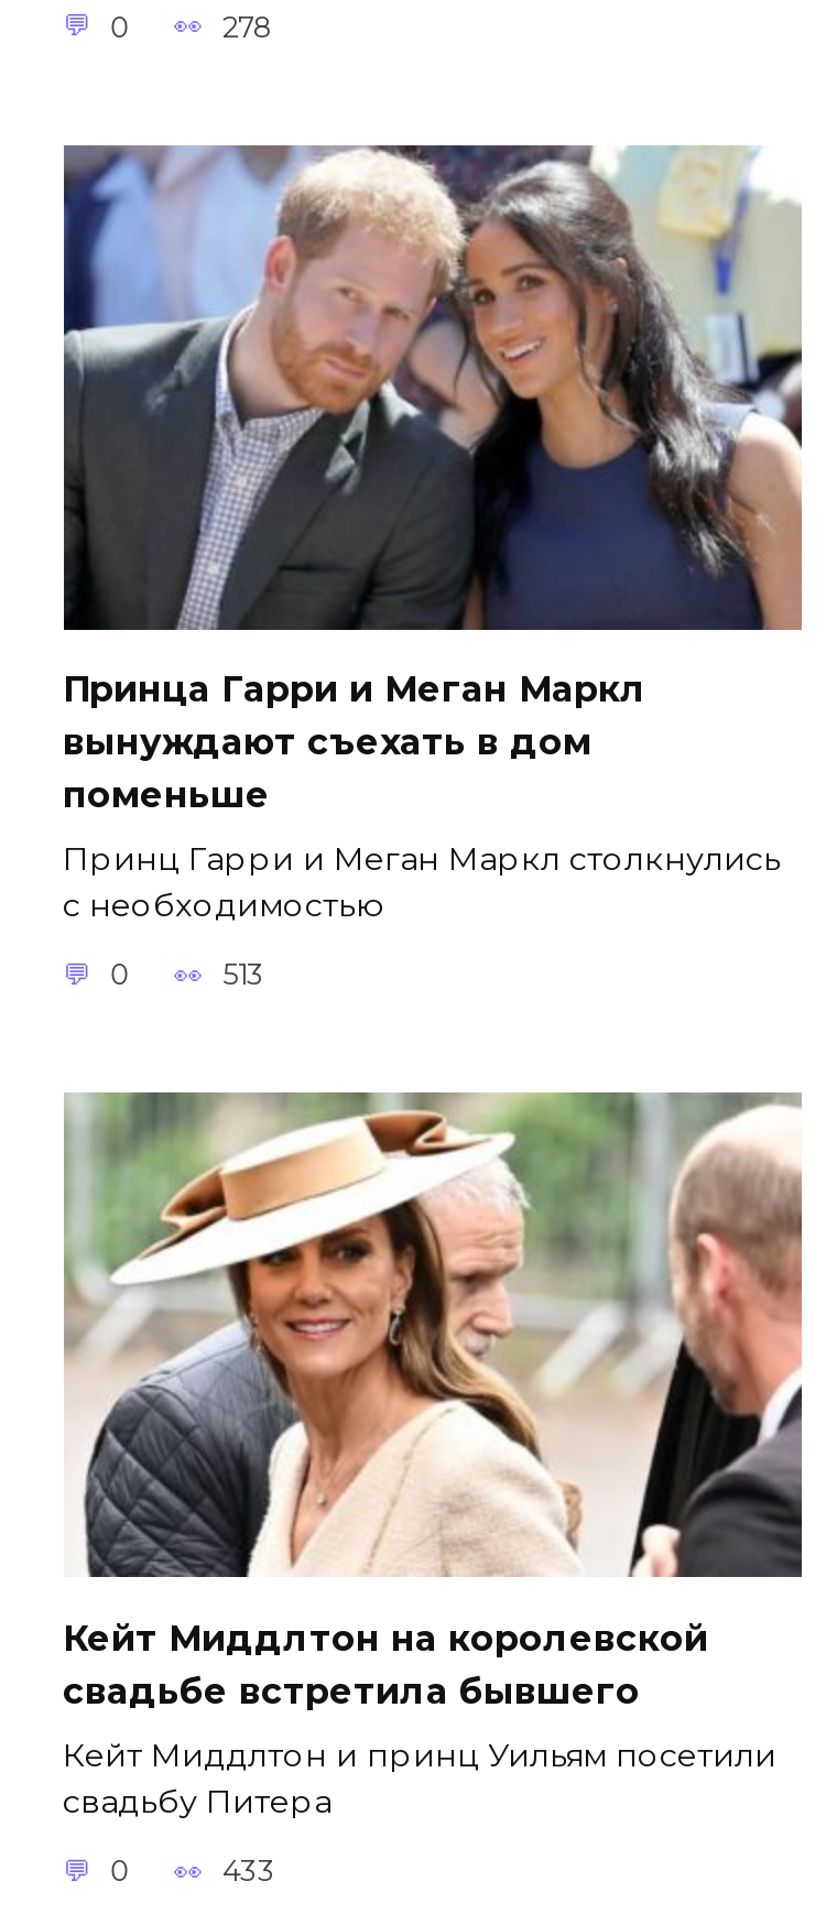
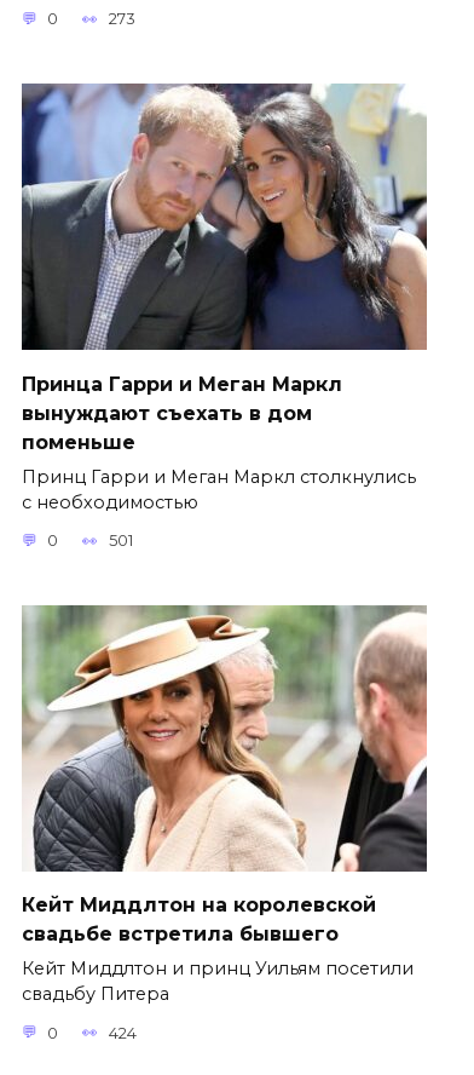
- 278
+ 273

- 513
+ 501

- 433
+ 424
